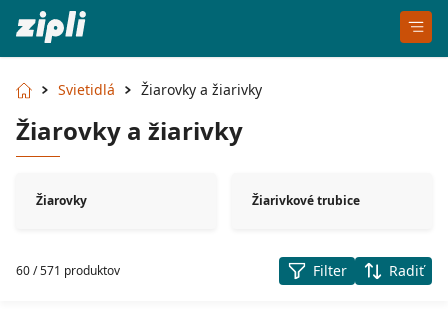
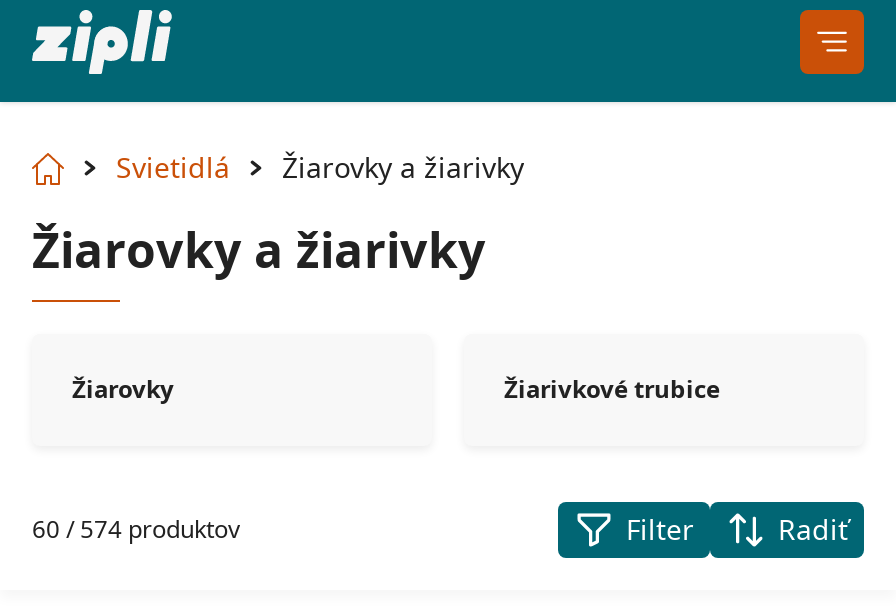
- 60 / 571 produktov
+ 60 / 574 produktov
